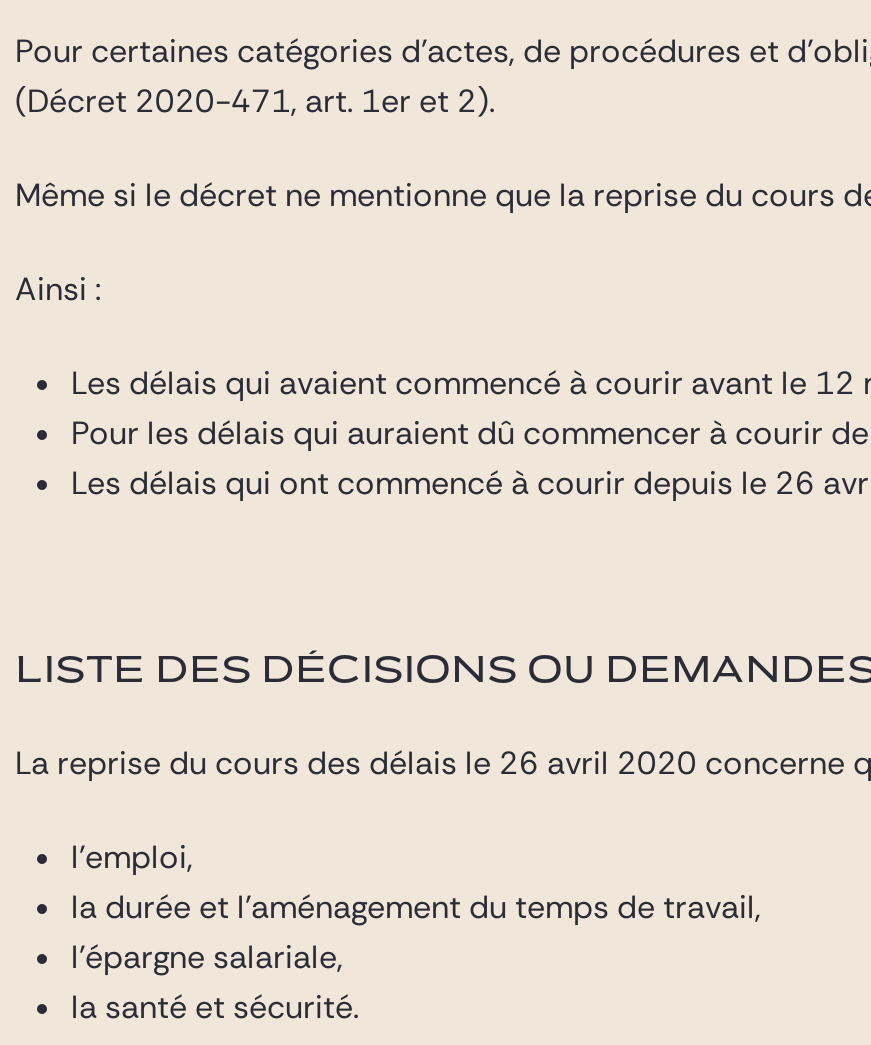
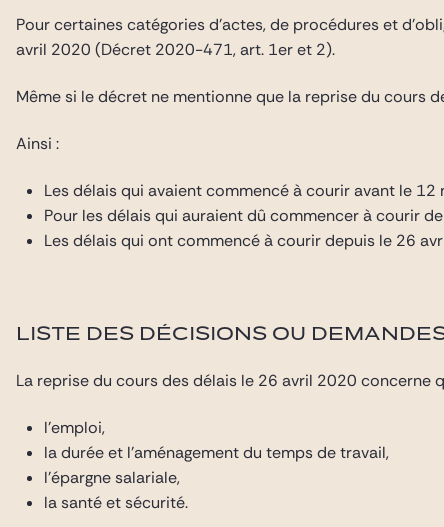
- (Décret 2020-471, art. 1er et 2).
+ avril 2020 (Décret 2020-471, art. 1er et 2).
